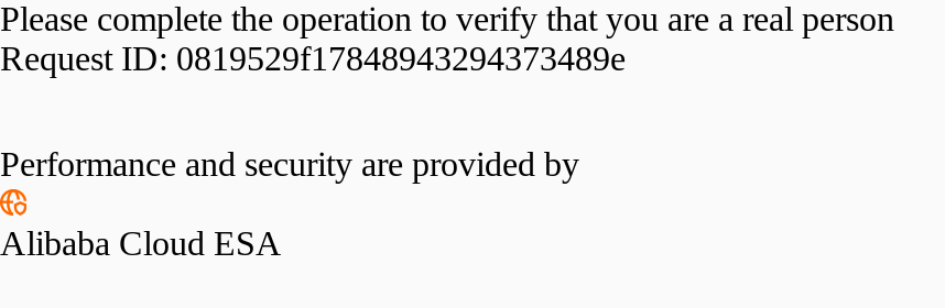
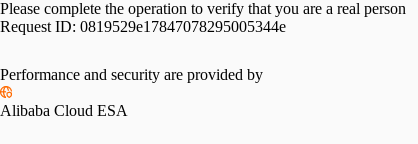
- Request ID: 0819529f17848943294373489e
+ Request ID: 0819529e17847078295005344e
